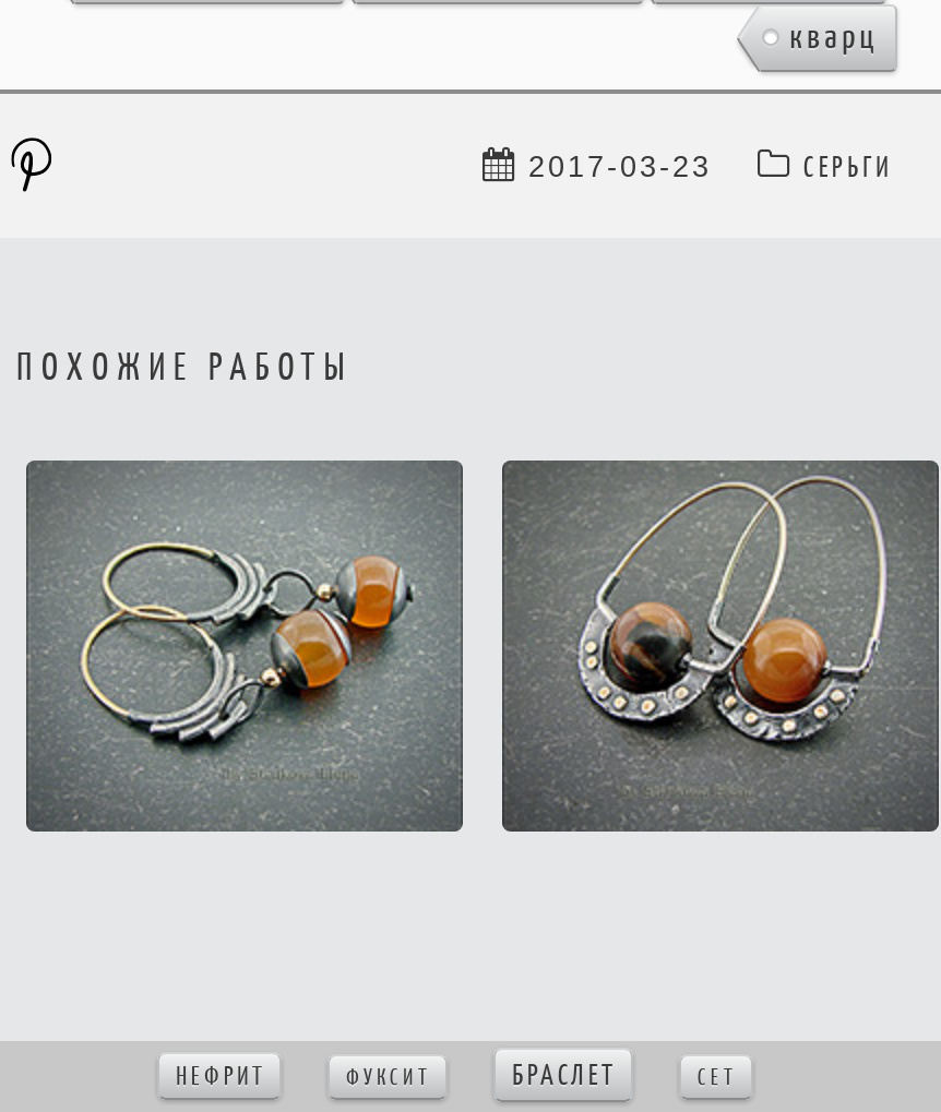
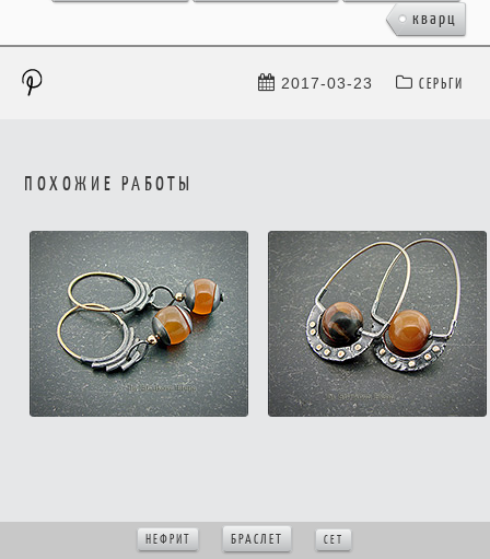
- ФУКСИТ
